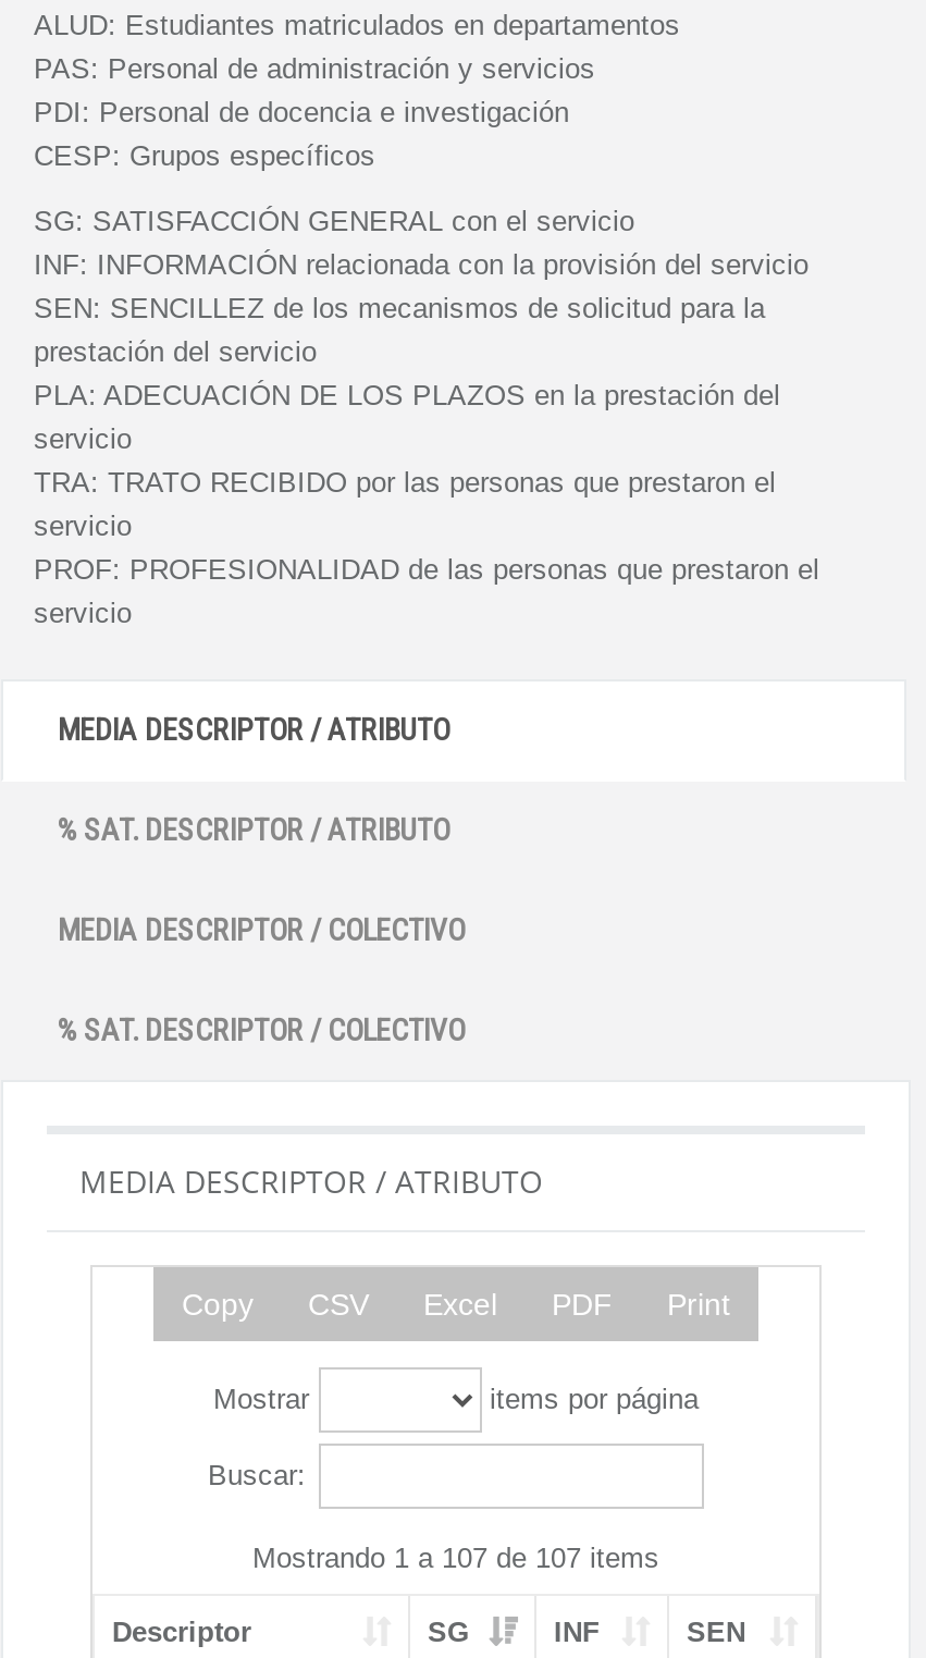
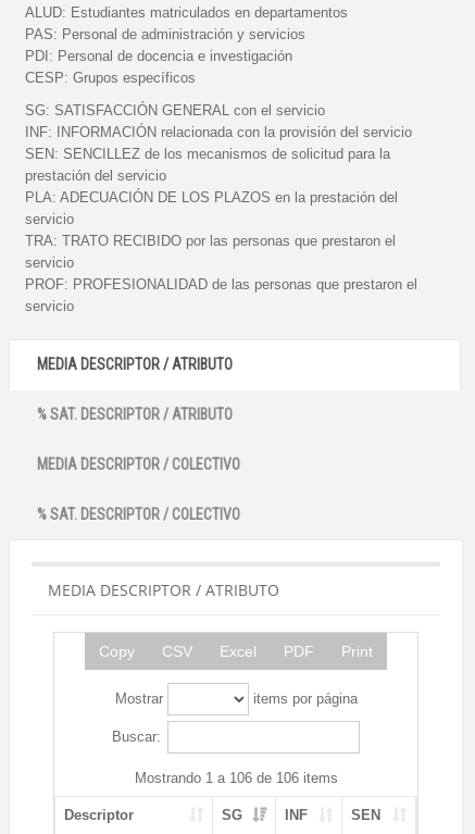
- Mostrando 1 a 107 de 107 items
+ Mostrando 1 a 106 de 106 items
